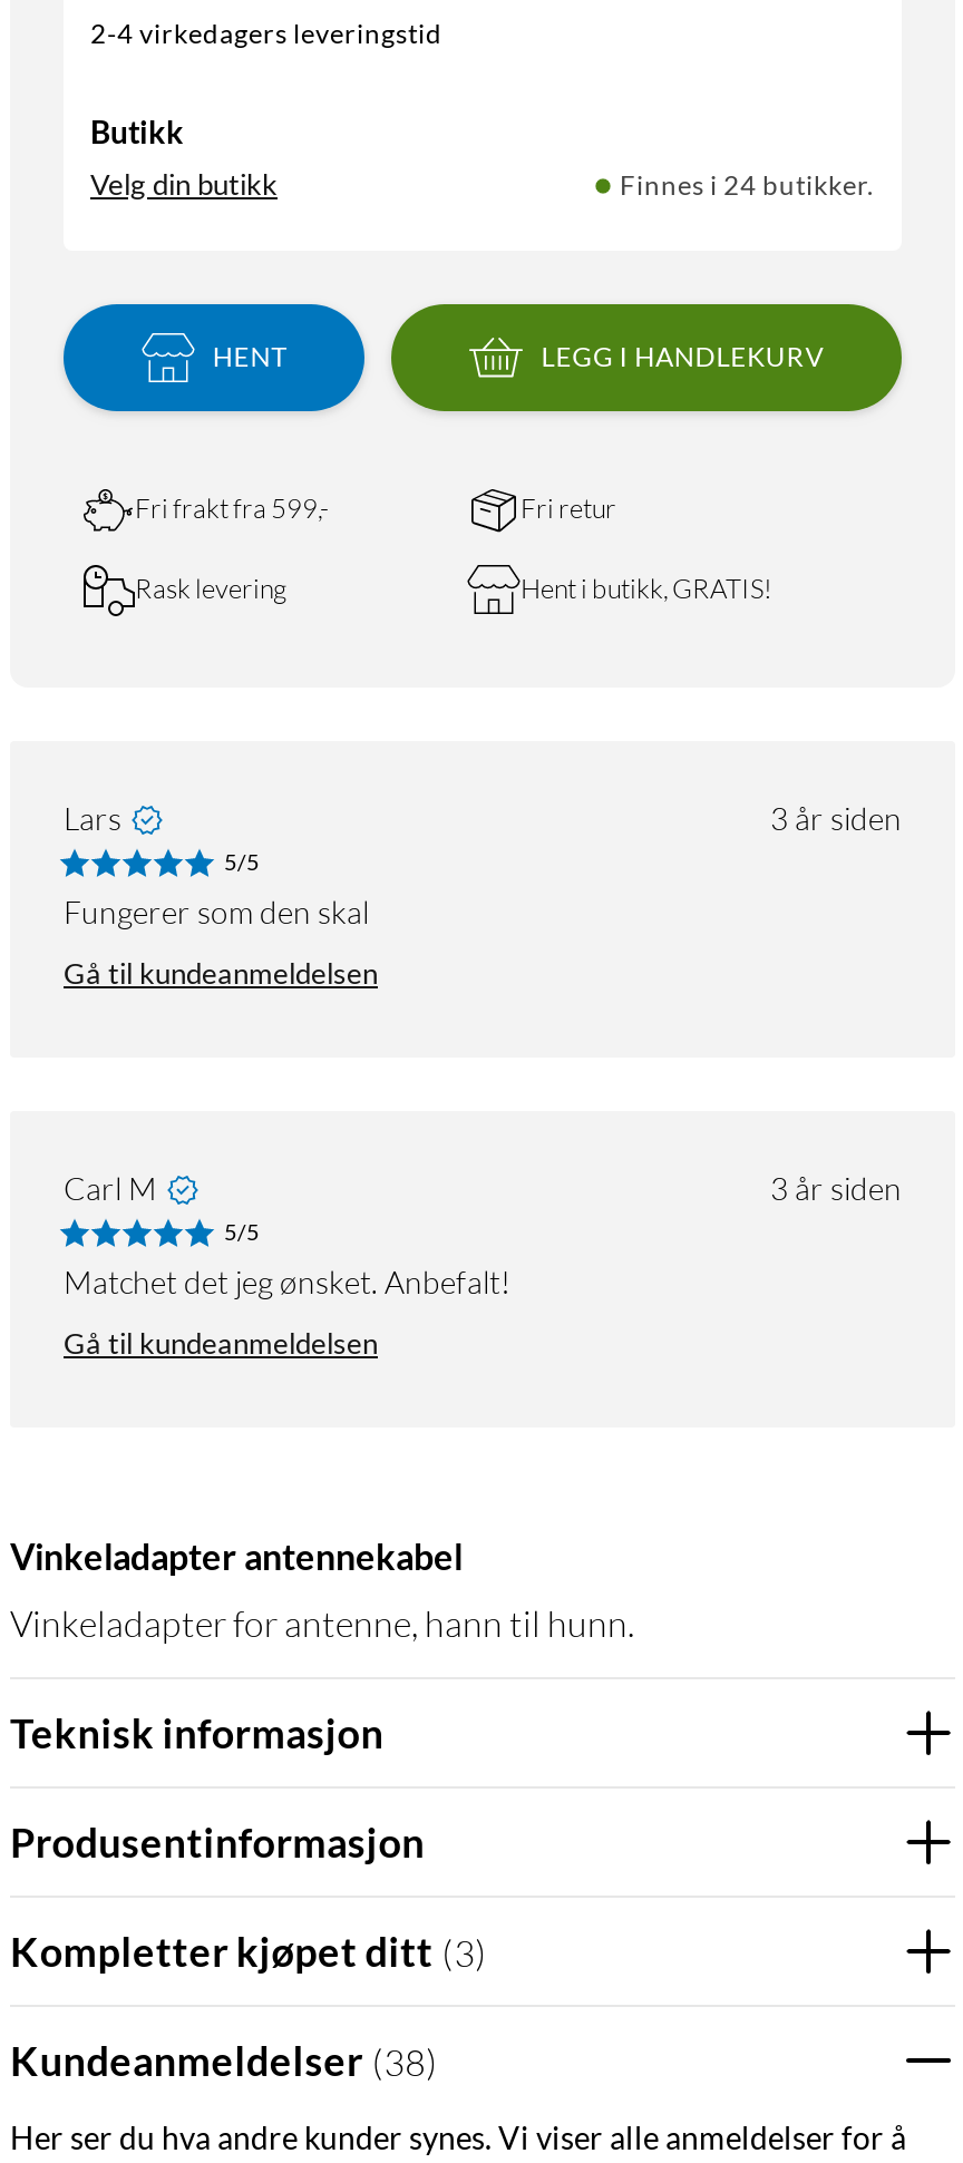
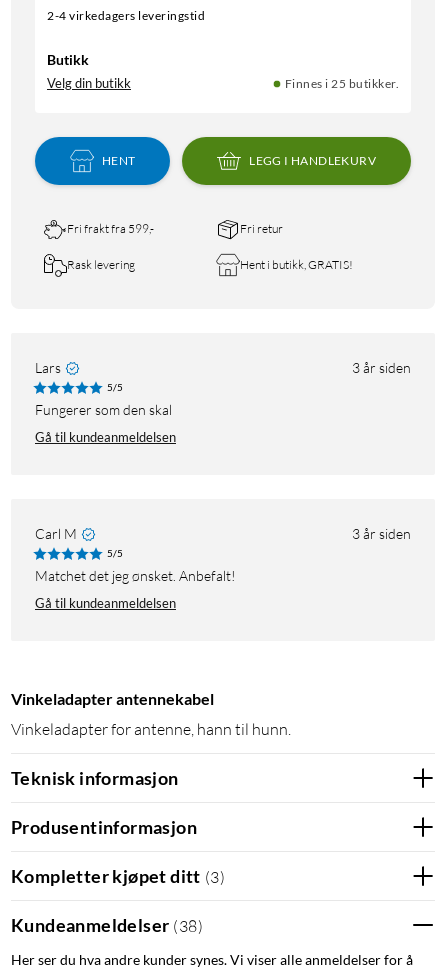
- Finnes i 24 butikker.
+ Finnes i 25 butikker.
